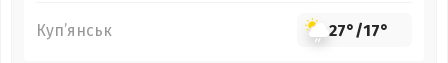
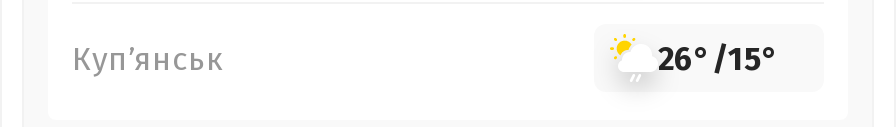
- 27° /17°
+ 26° /15°
